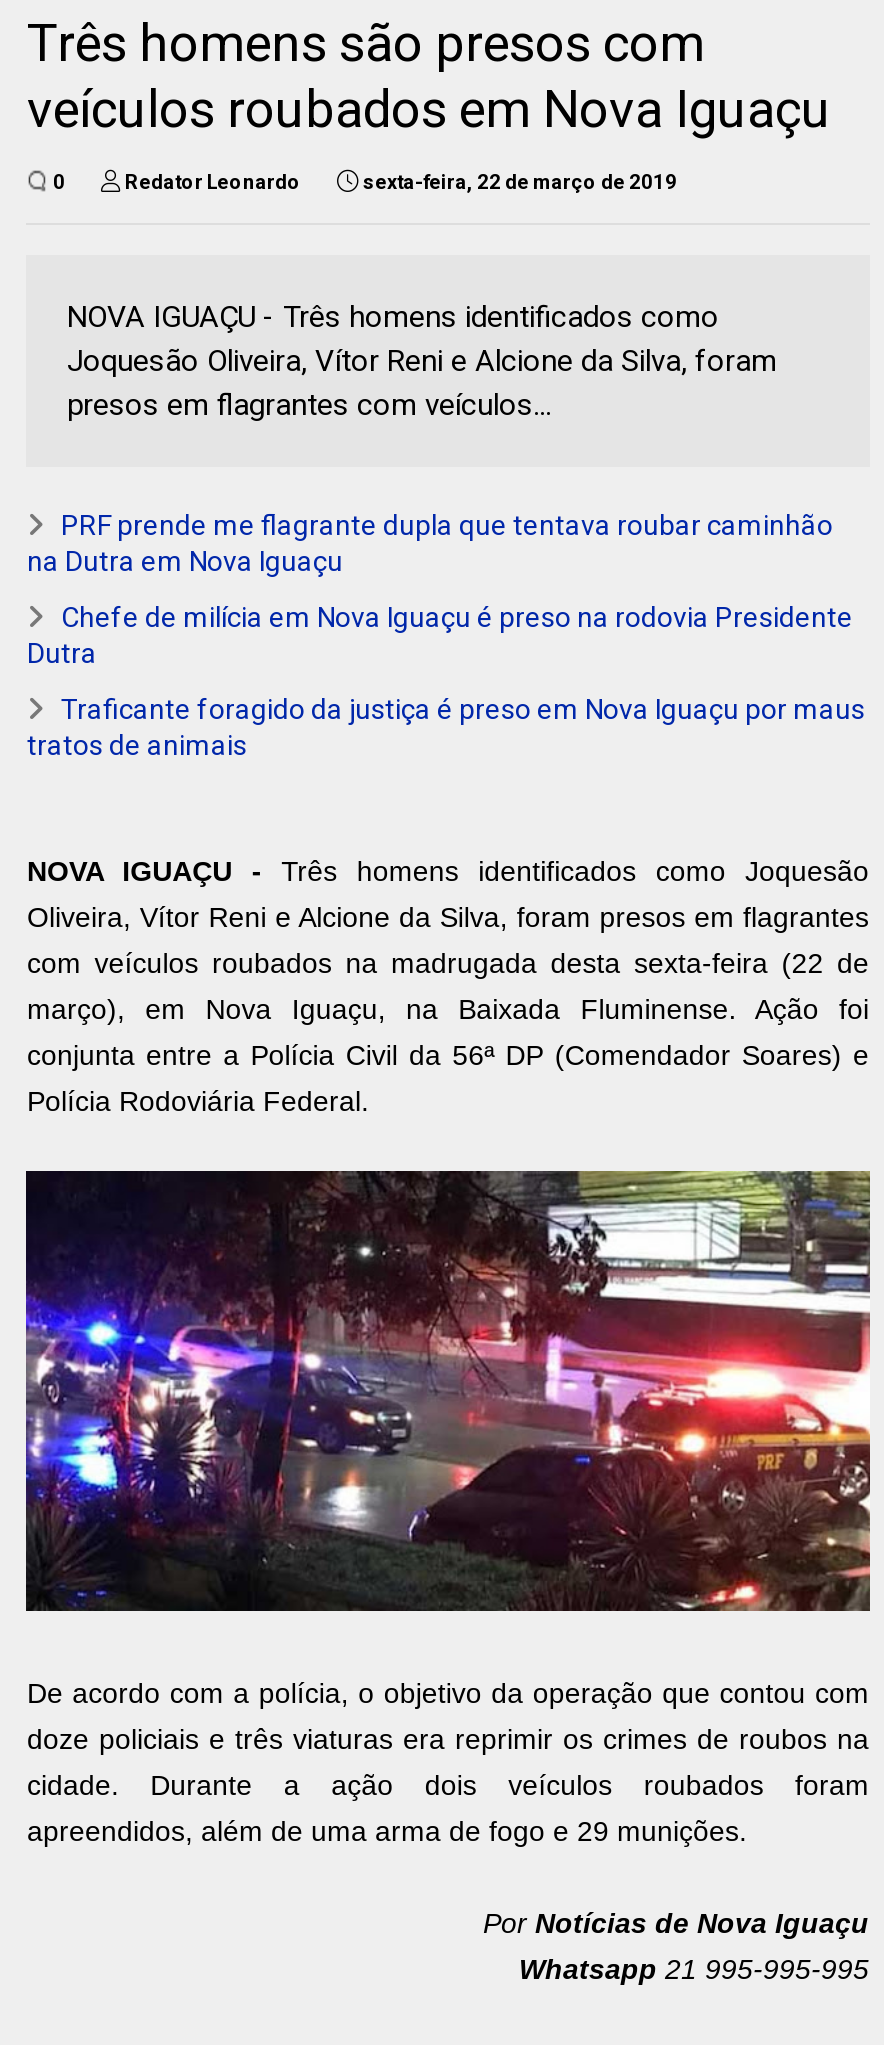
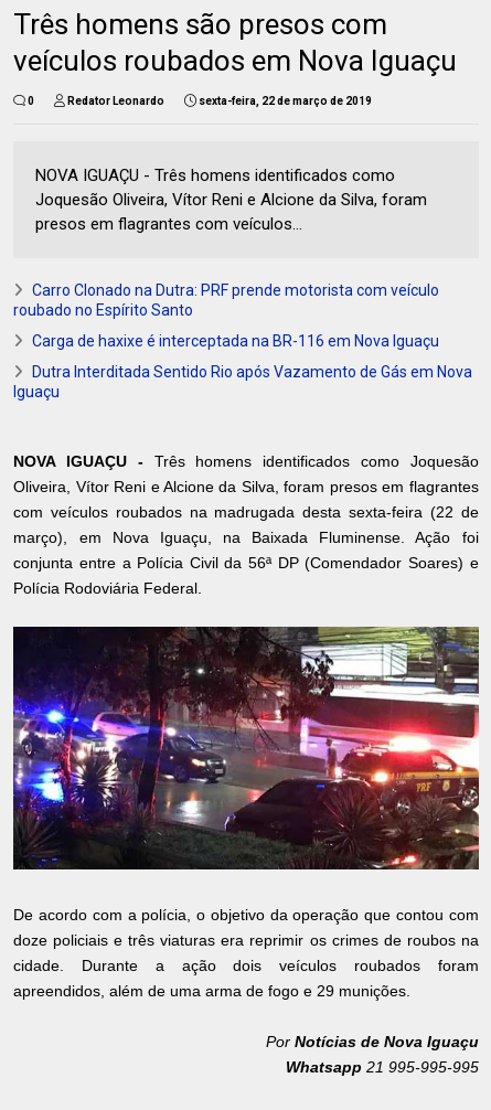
- PRF prende me flagrante dupla que tentava roubar caminhão
- na Dutra em Nova Iguaçu
+ Carro Clonado na Dutra: PRF prende motorista com veículo
+ roubado no Espírito Santo

- Chefe de milícia em Nova Iguaçu é preso na rodovia Presidente
- Dutra
+ Carga de haxixe é interceptada na BR-116 em Nova Iguaçu

- Traficante foragido da justiça é preso em Nova Iguaçu por maus
- tratos de animais
+ Dutra Interditada Sentido Rio após Vazamento de Gás em Nova
+ Iguaçu
